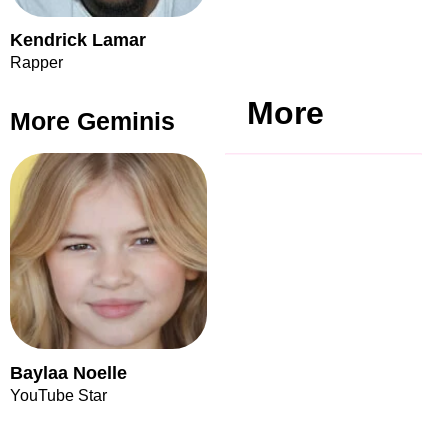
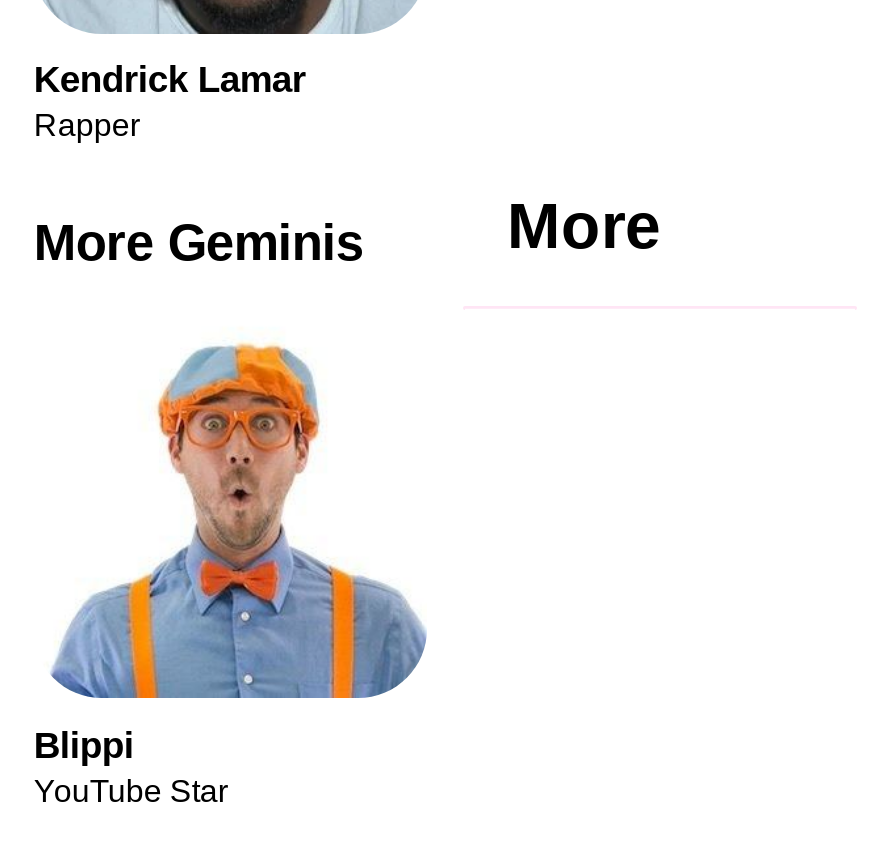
- [image]
- Baylaa Noelle
+ [image]
+ Blippi
